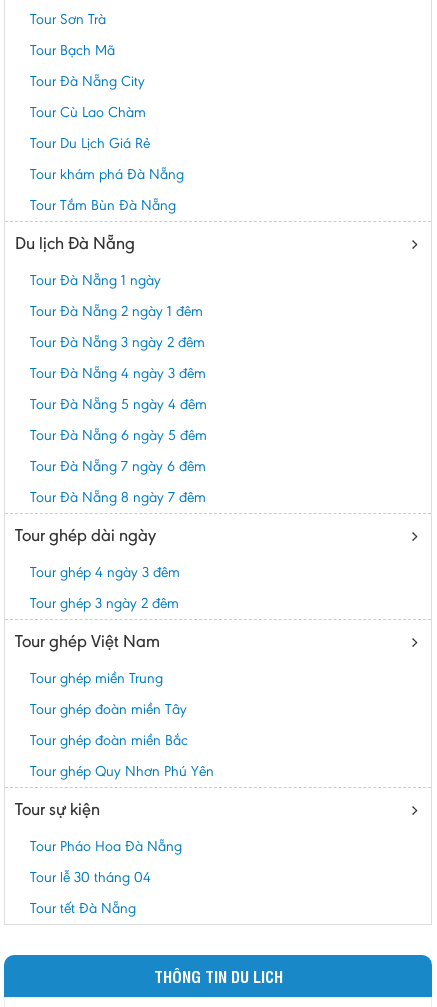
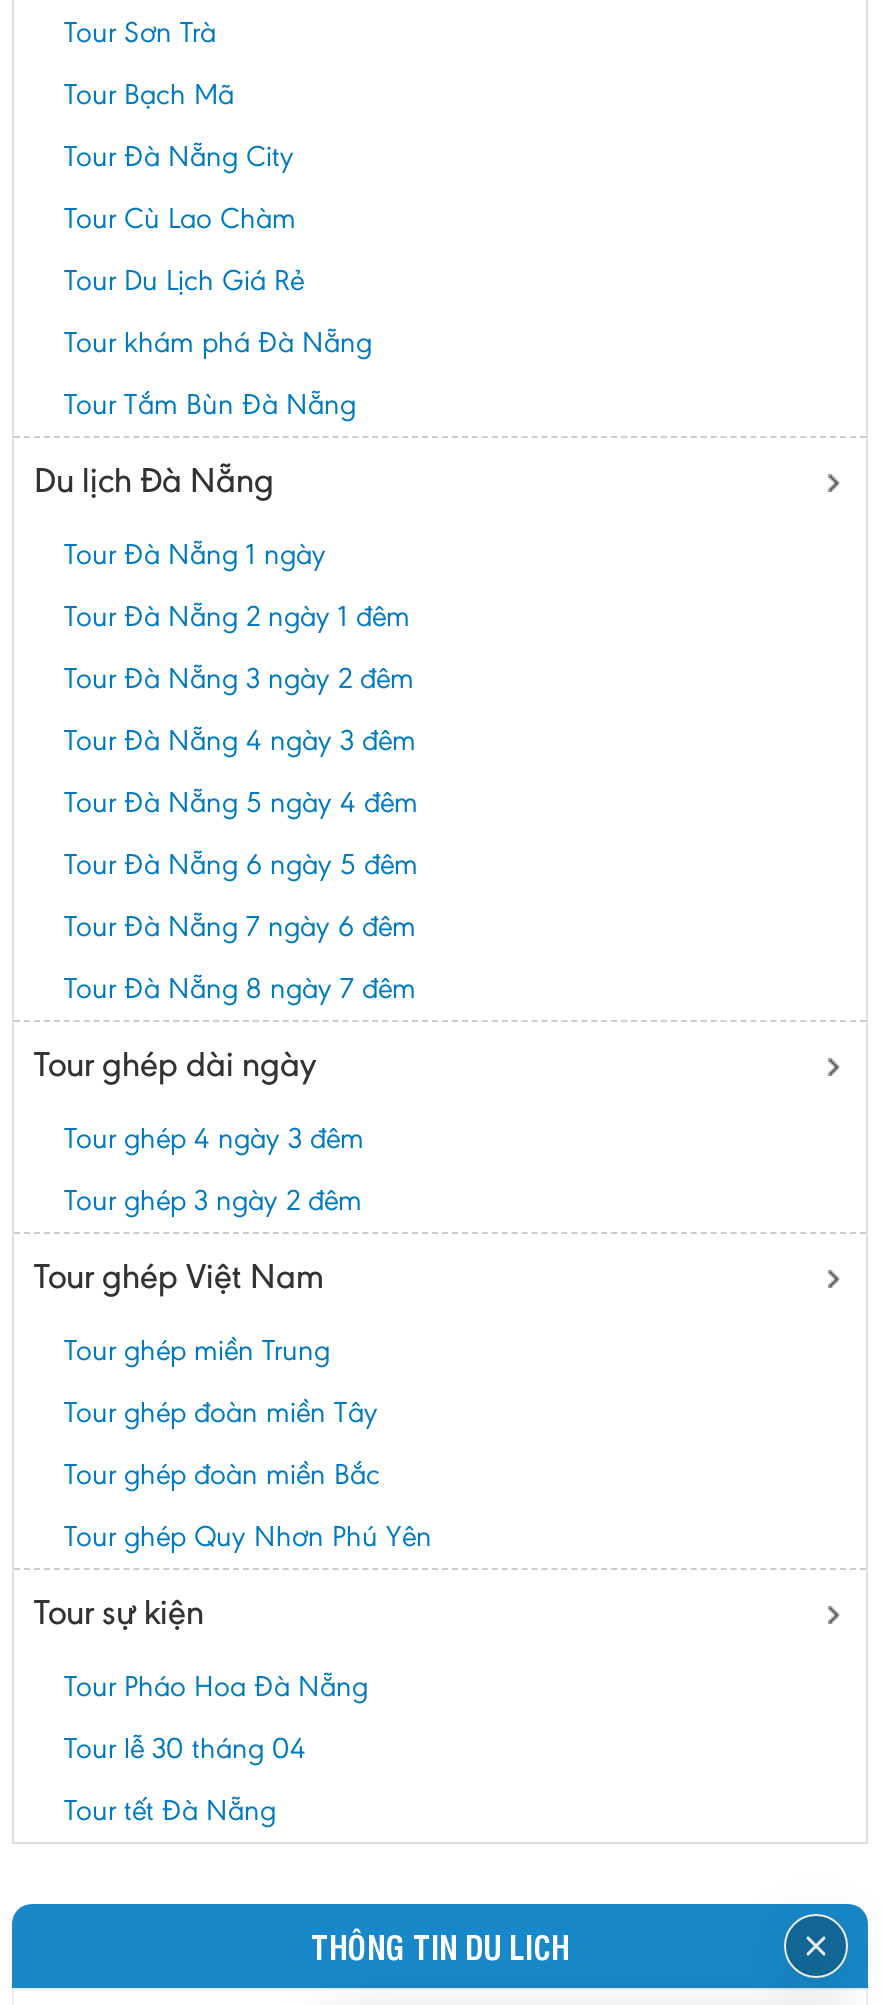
+ [image]
